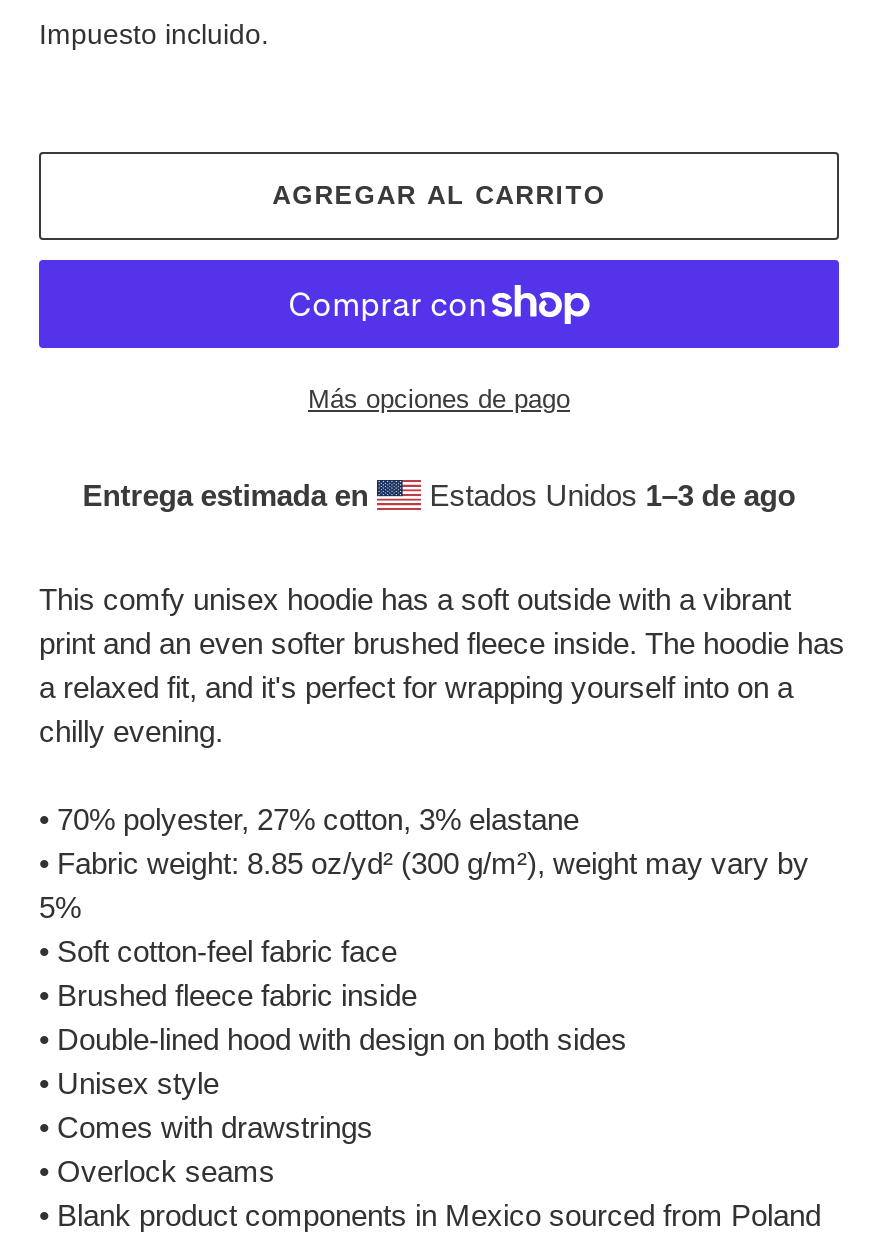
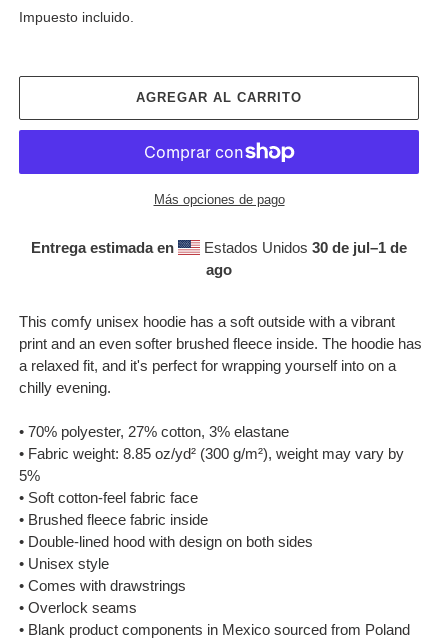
- Estados Unidos 1–3 de ago
+ Estados Unidos 30 de jul–1 de
+ ago
